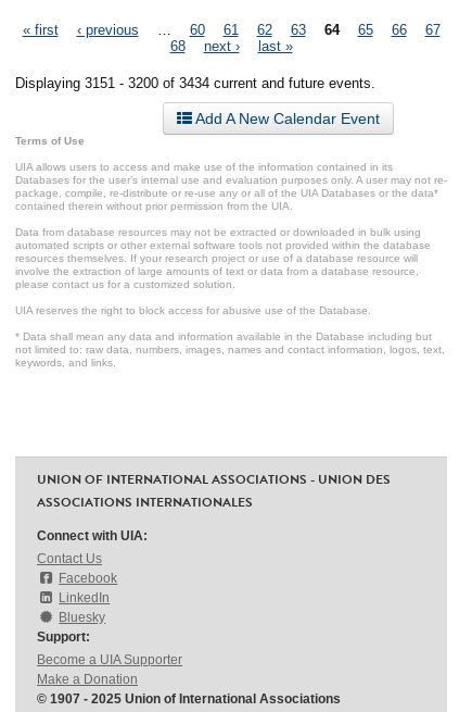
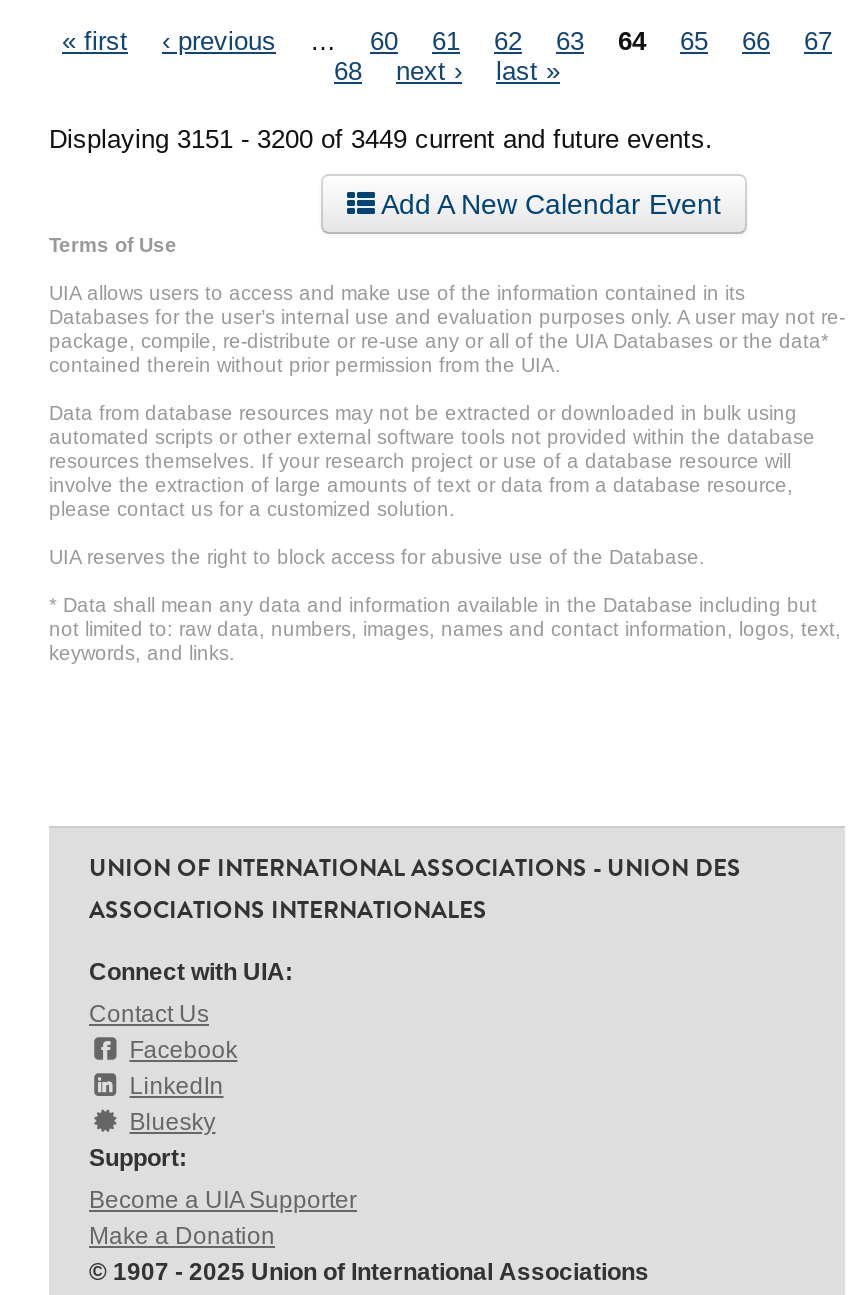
- Displaying 3151 - 3200 of 3434 current and future events.
+ Displaying 3151 - 3200 of 3449 current and future events.
